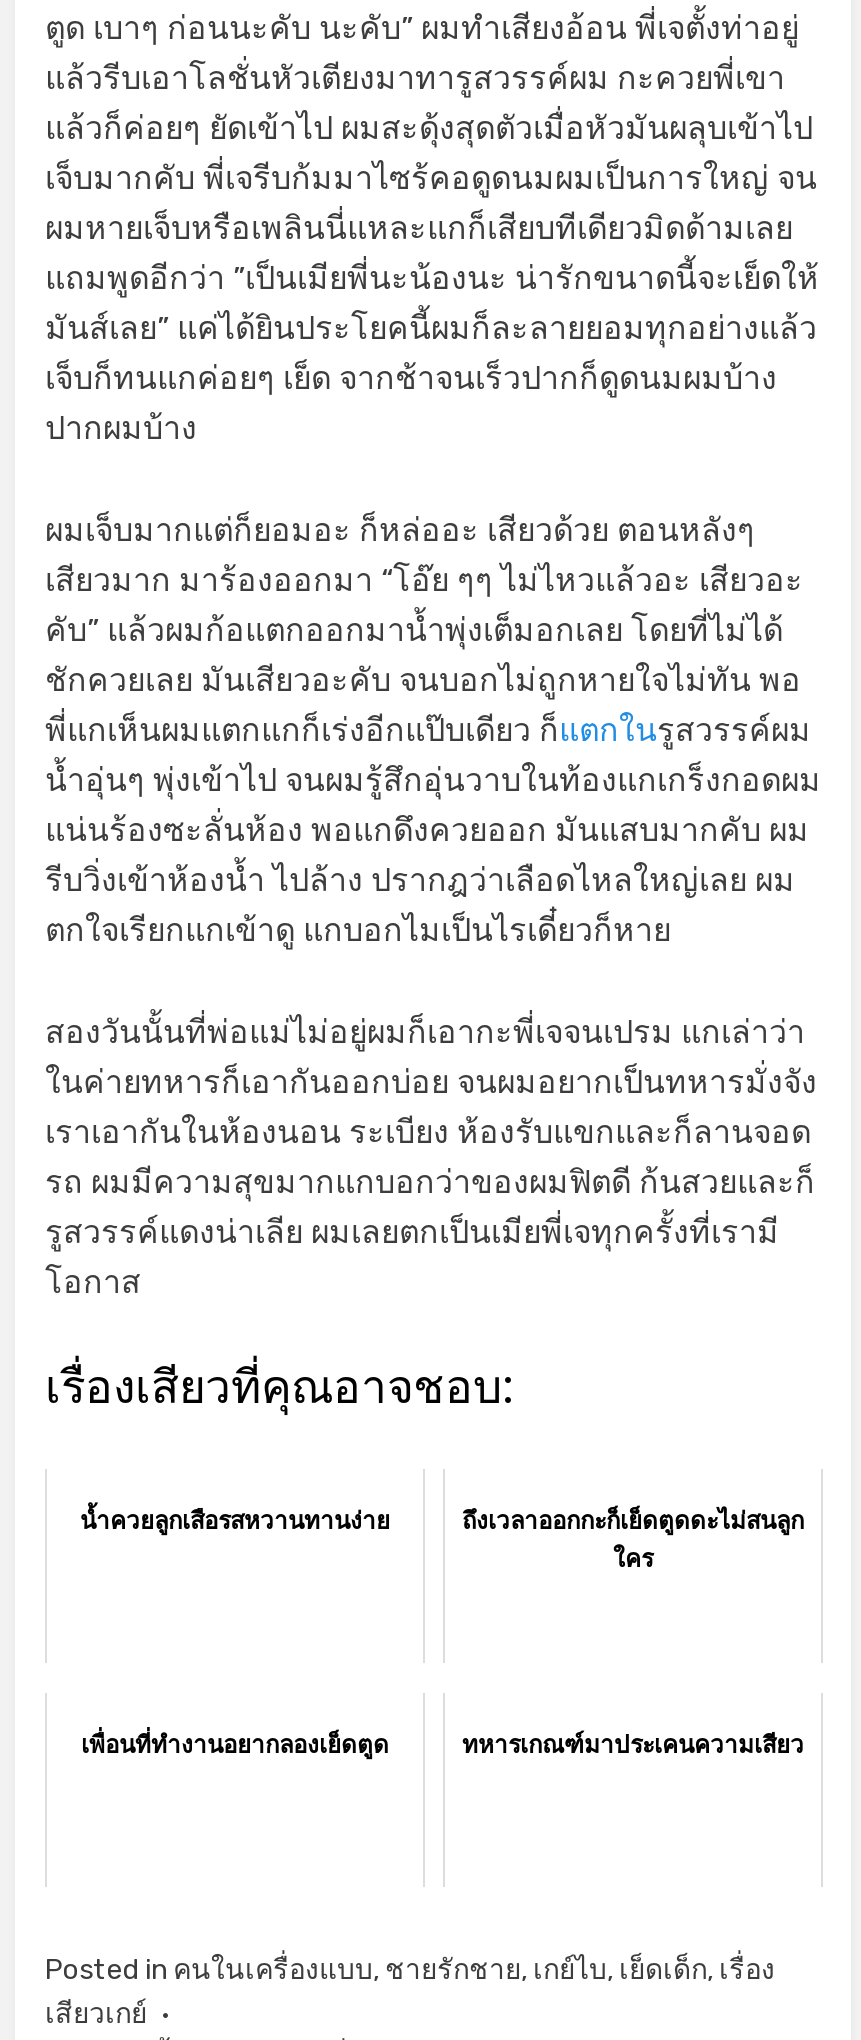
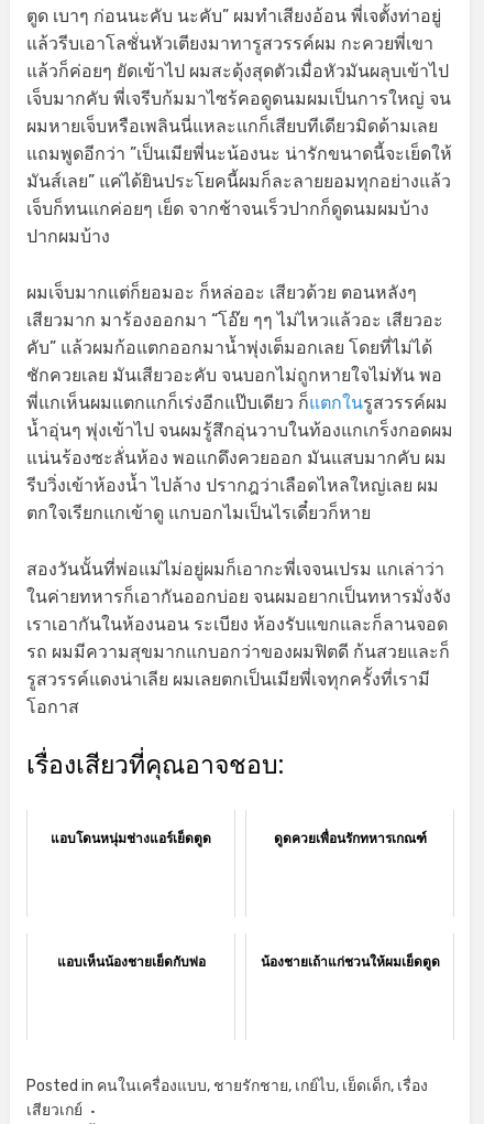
- น้ำควยลูกเสือรสหวานทานง่าย
- ถึงเวลาออกกะก็เย็ดตูดดะไม่สนลูก
- ใคร
+ แอบโดนหนุ่มช่างแอร์เย็ดตูด
+ ดูดควยเพื่อนรักทหารเกณฑ์

- เพื่อนที่ทำงานอยากลองเย็ดตูด
- ทหารเกณฑ์มาประเคนความเสียว
+ แอบเห็นน้องชายเย็ดกับพ่อ
+ น้องชายเถ้าแก่ชวนให้ผมเย็ดตูด
